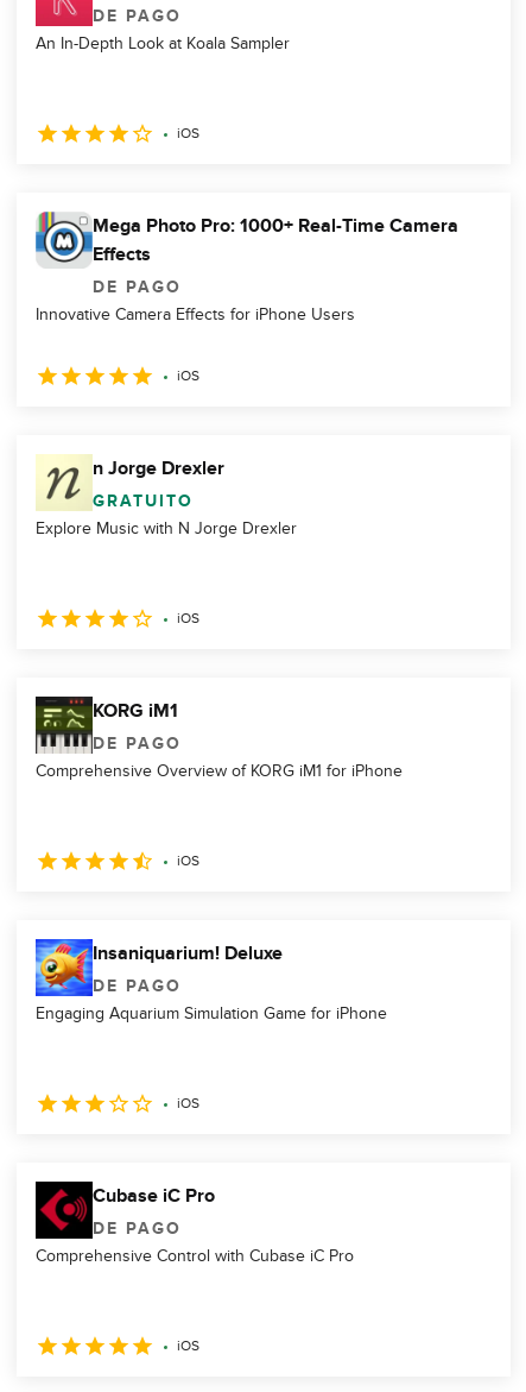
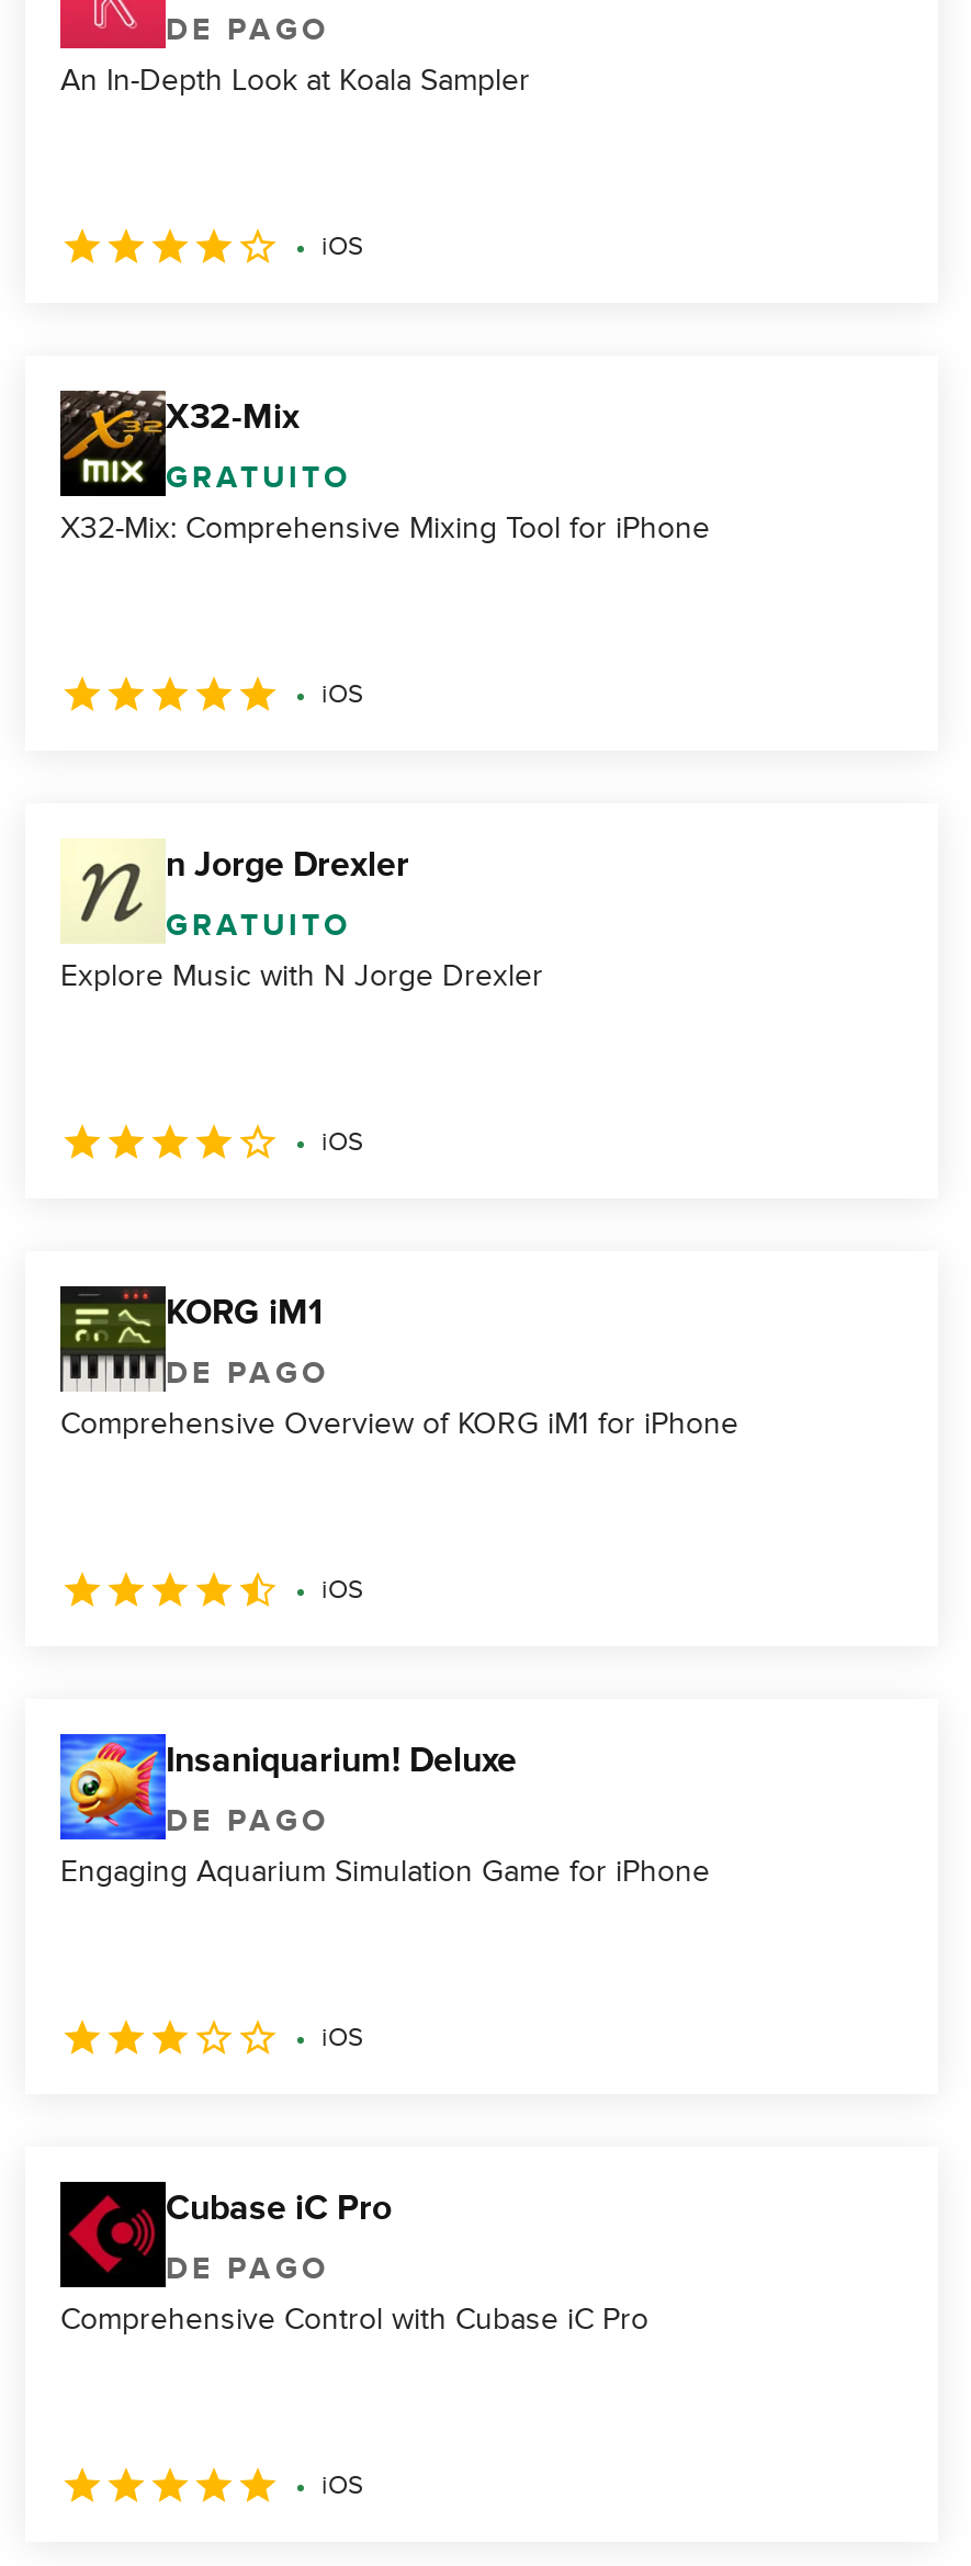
- [image]
- Mega Photo Pro: 1000+ Real-Time Camera
- Effects
- DE PAGO
- Innovative Camera Effects for iPhone Users
+ [image]
+ X32-Mix
+ GRATUITO
+ X32-Mix: Comprehensive Mixing Tool for iPhone
